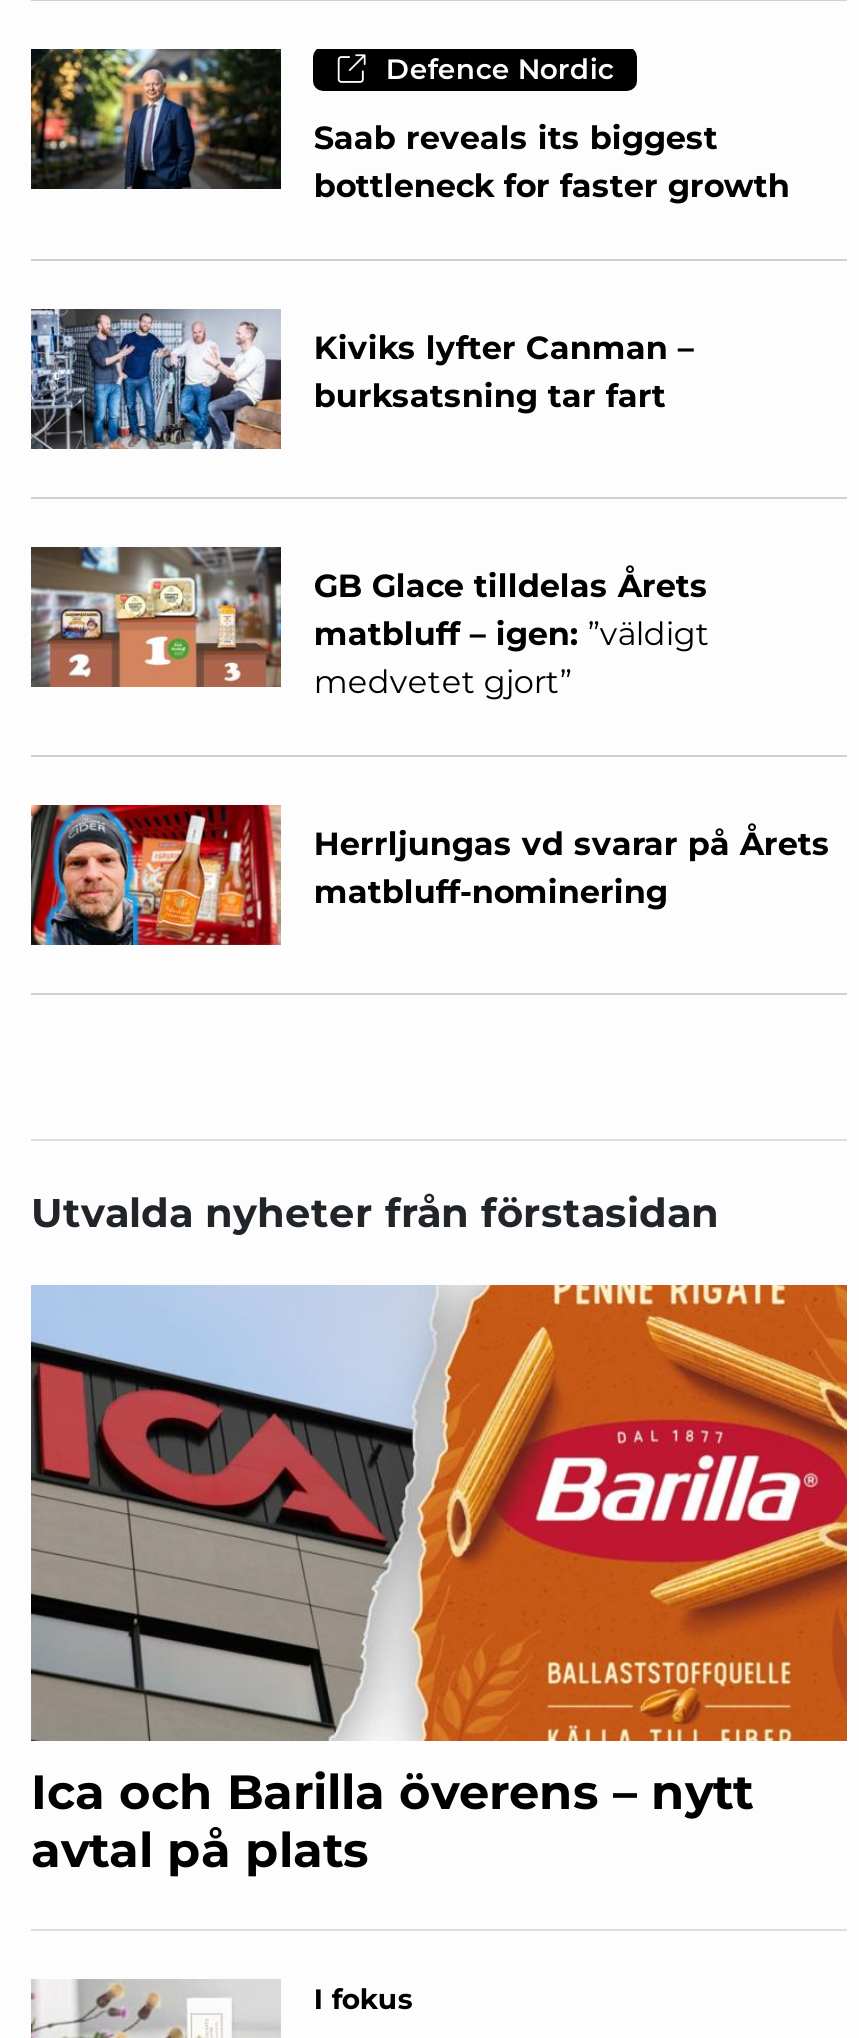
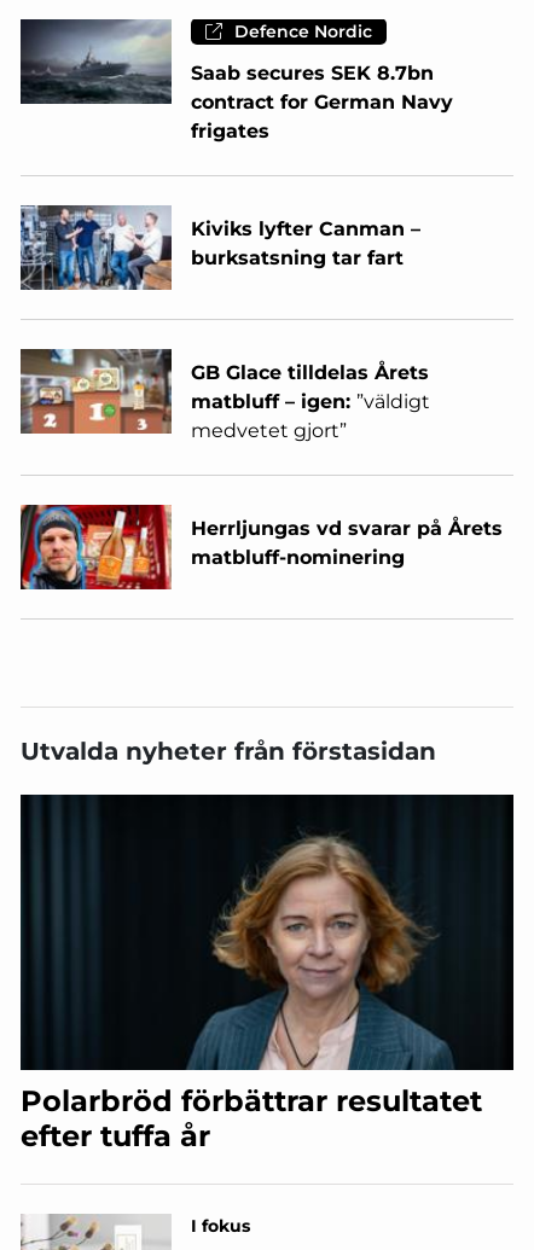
- [image]
- Saab reveals its biggest
- bottleneck for faster growth
+ [image]
+ Saab secures SEK 8.7bn
+ contract for German Navy
+ frigates

- [image]
- Ica och Barilla överens – nytt
- avtal på plats
+ [image]
+ Polarbröd förbättrar resultatet
+ efter tuffa år
